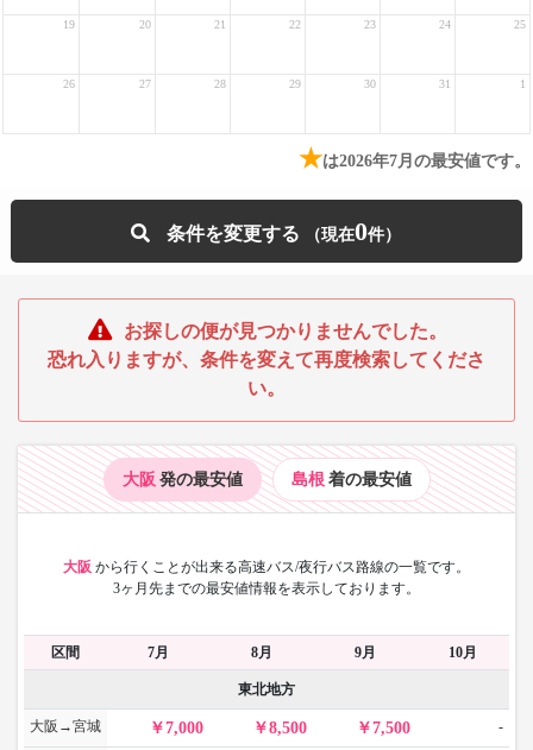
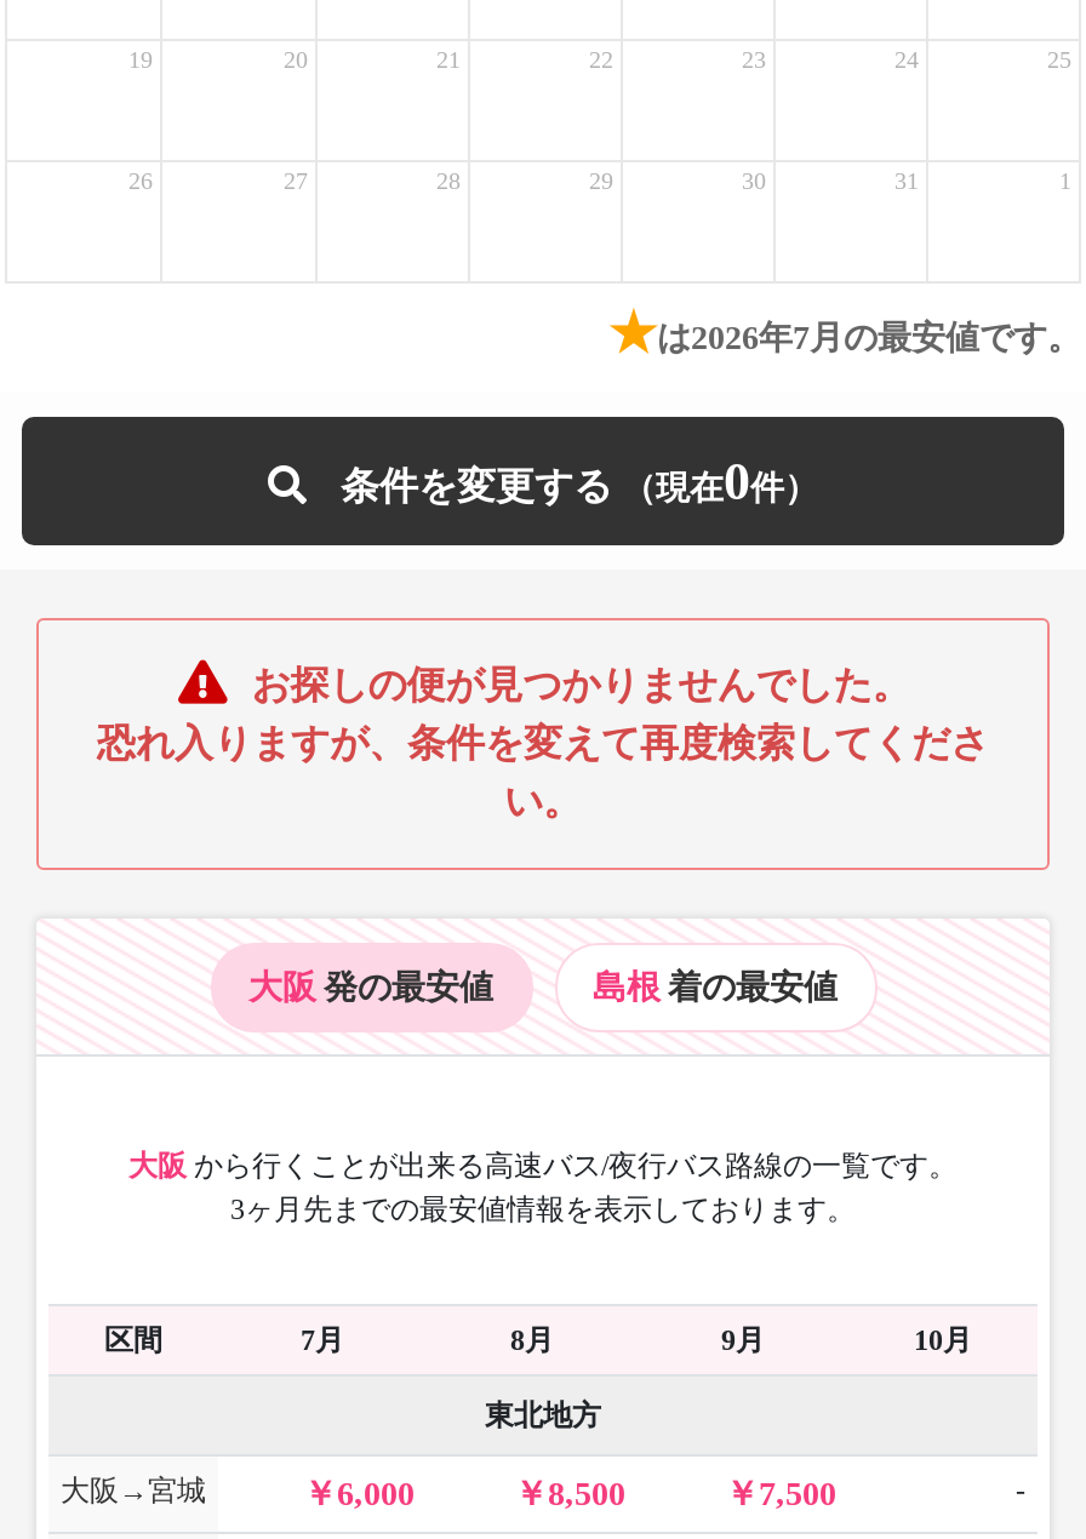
- 7,000
+ 6,000
